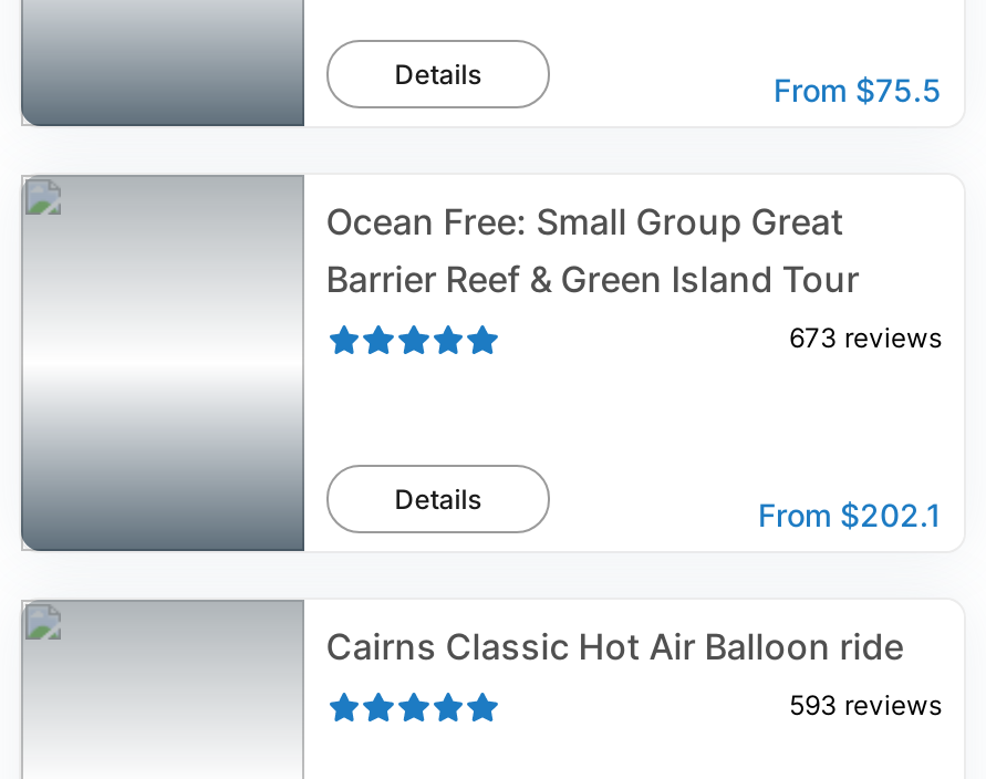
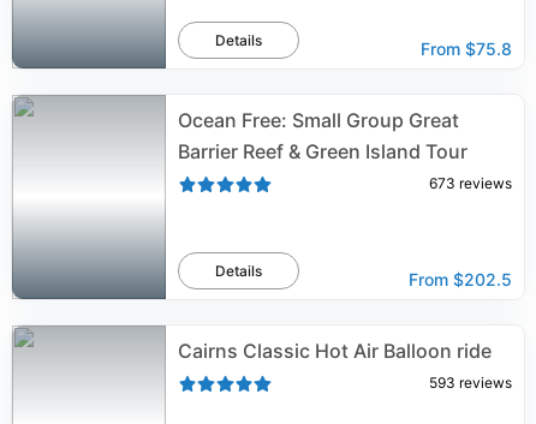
- From $75.5
+ From $75.8

- From $202.1
+ From $202.5
